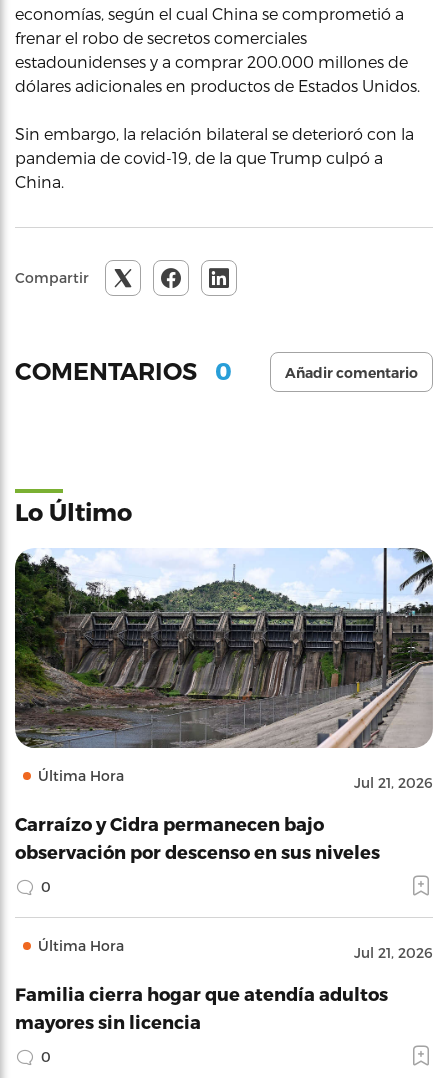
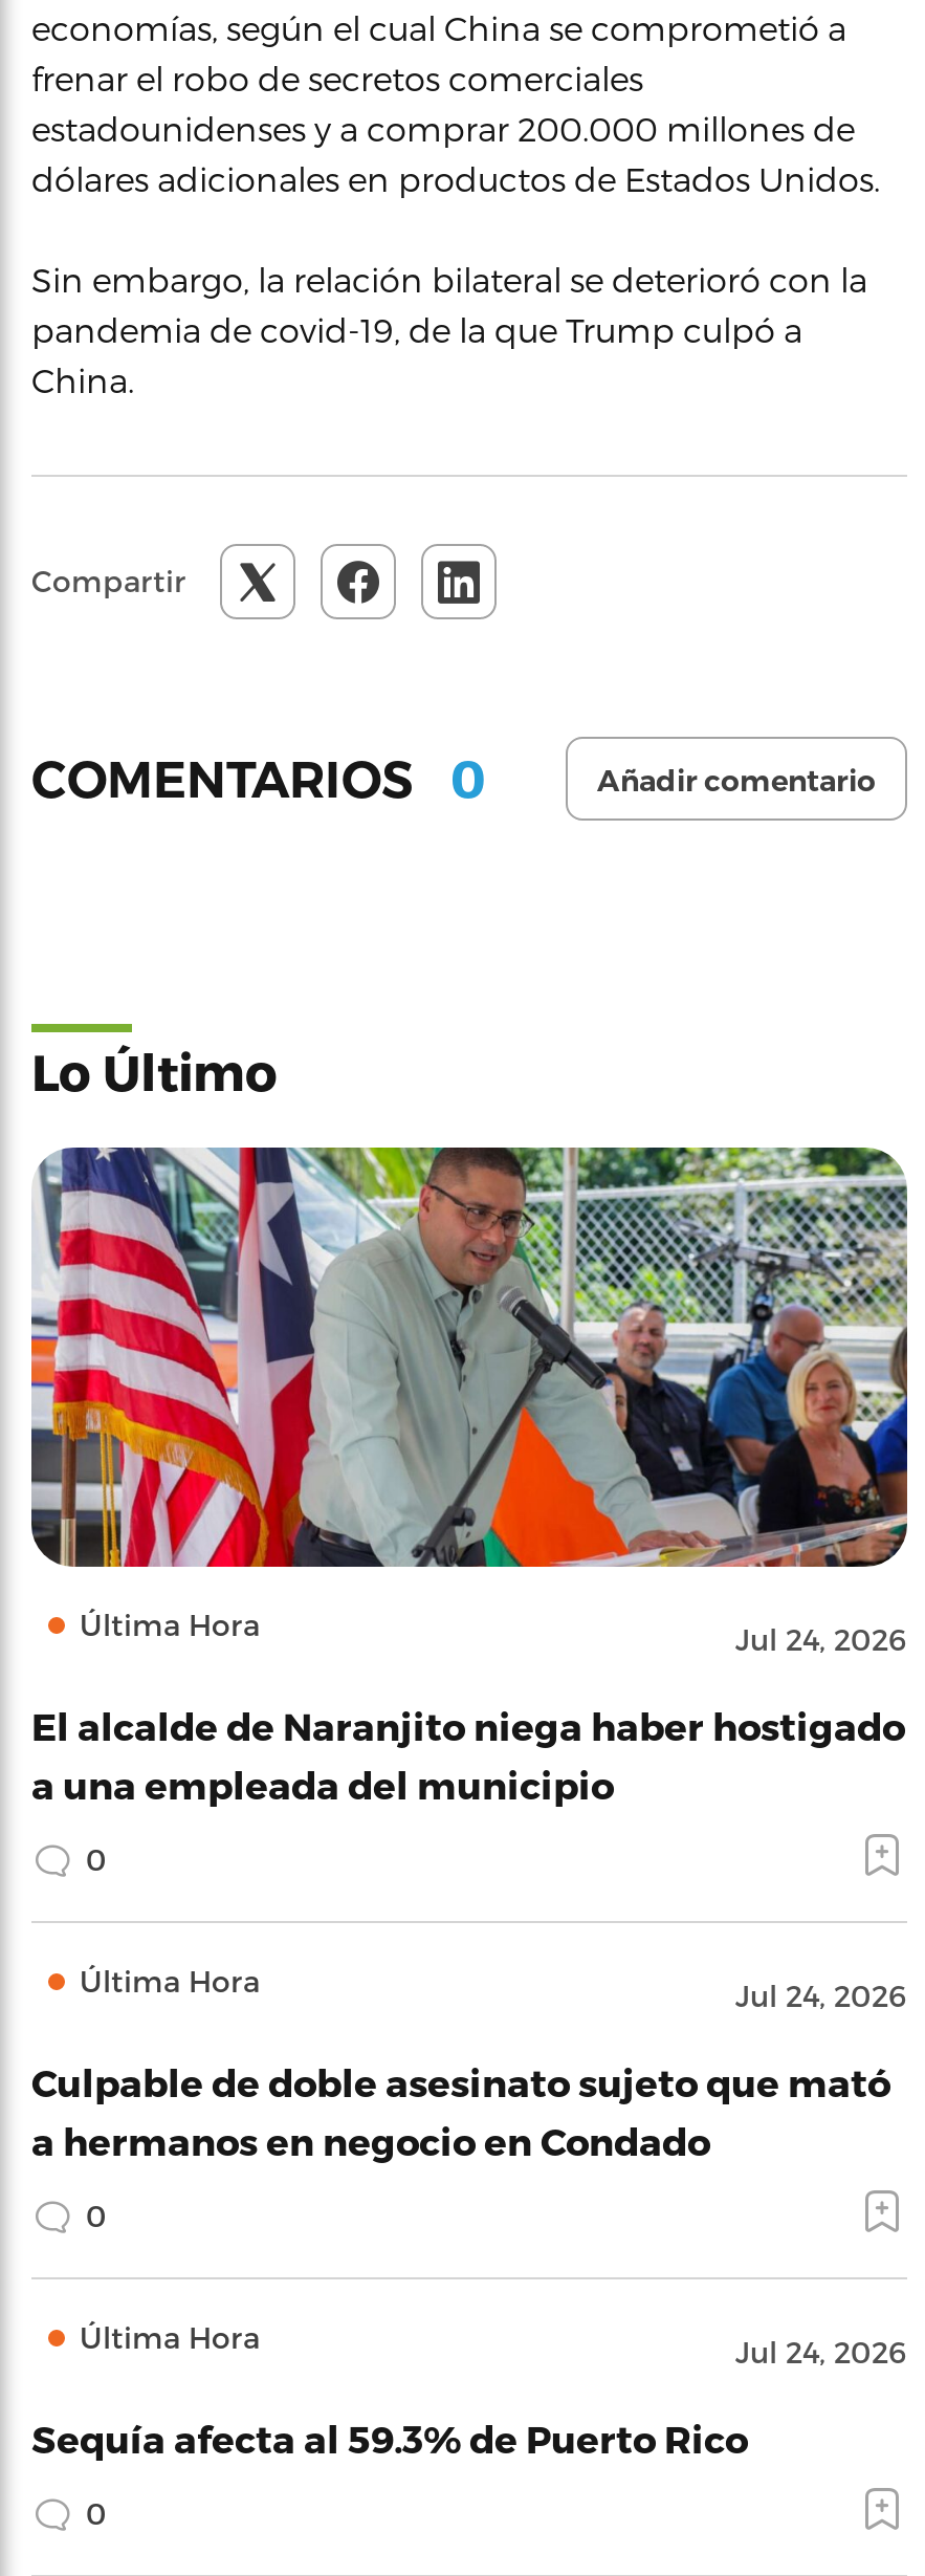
- [image]
- Jul 21, 2026
+ [image]
+ Jul 24, 2026

- Carraízo y Cidra permanecen bajo
- observación por descenso en sus niveles
+ El alcalde de Naranjito niega haber hostigado
+ a una empleada del municipio

- Jul 21, 2026
- Familia cierra hogar que atendía adultos
- mayores sin licencia
+ Jul 24, 2026
+ Culpable de doble asesinato sujeto que mató
+ a hermanos en negocio en Condado
+ 0
+ Última Hora
+ Jul 24, 2026
+ Sequía afecta al 59.3% de Puerto Rico
